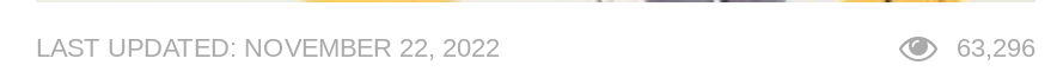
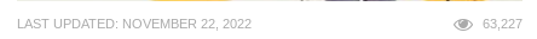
- 63,296
+ 63,227
